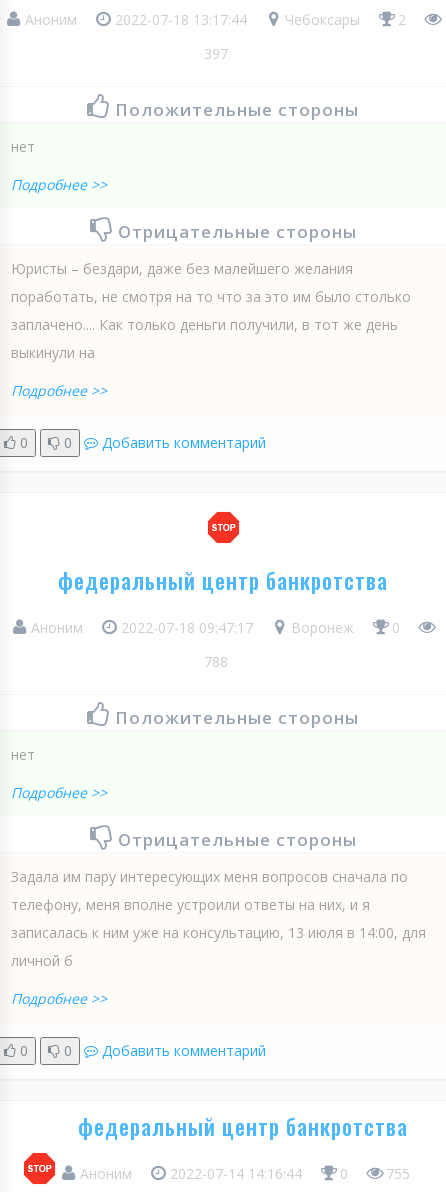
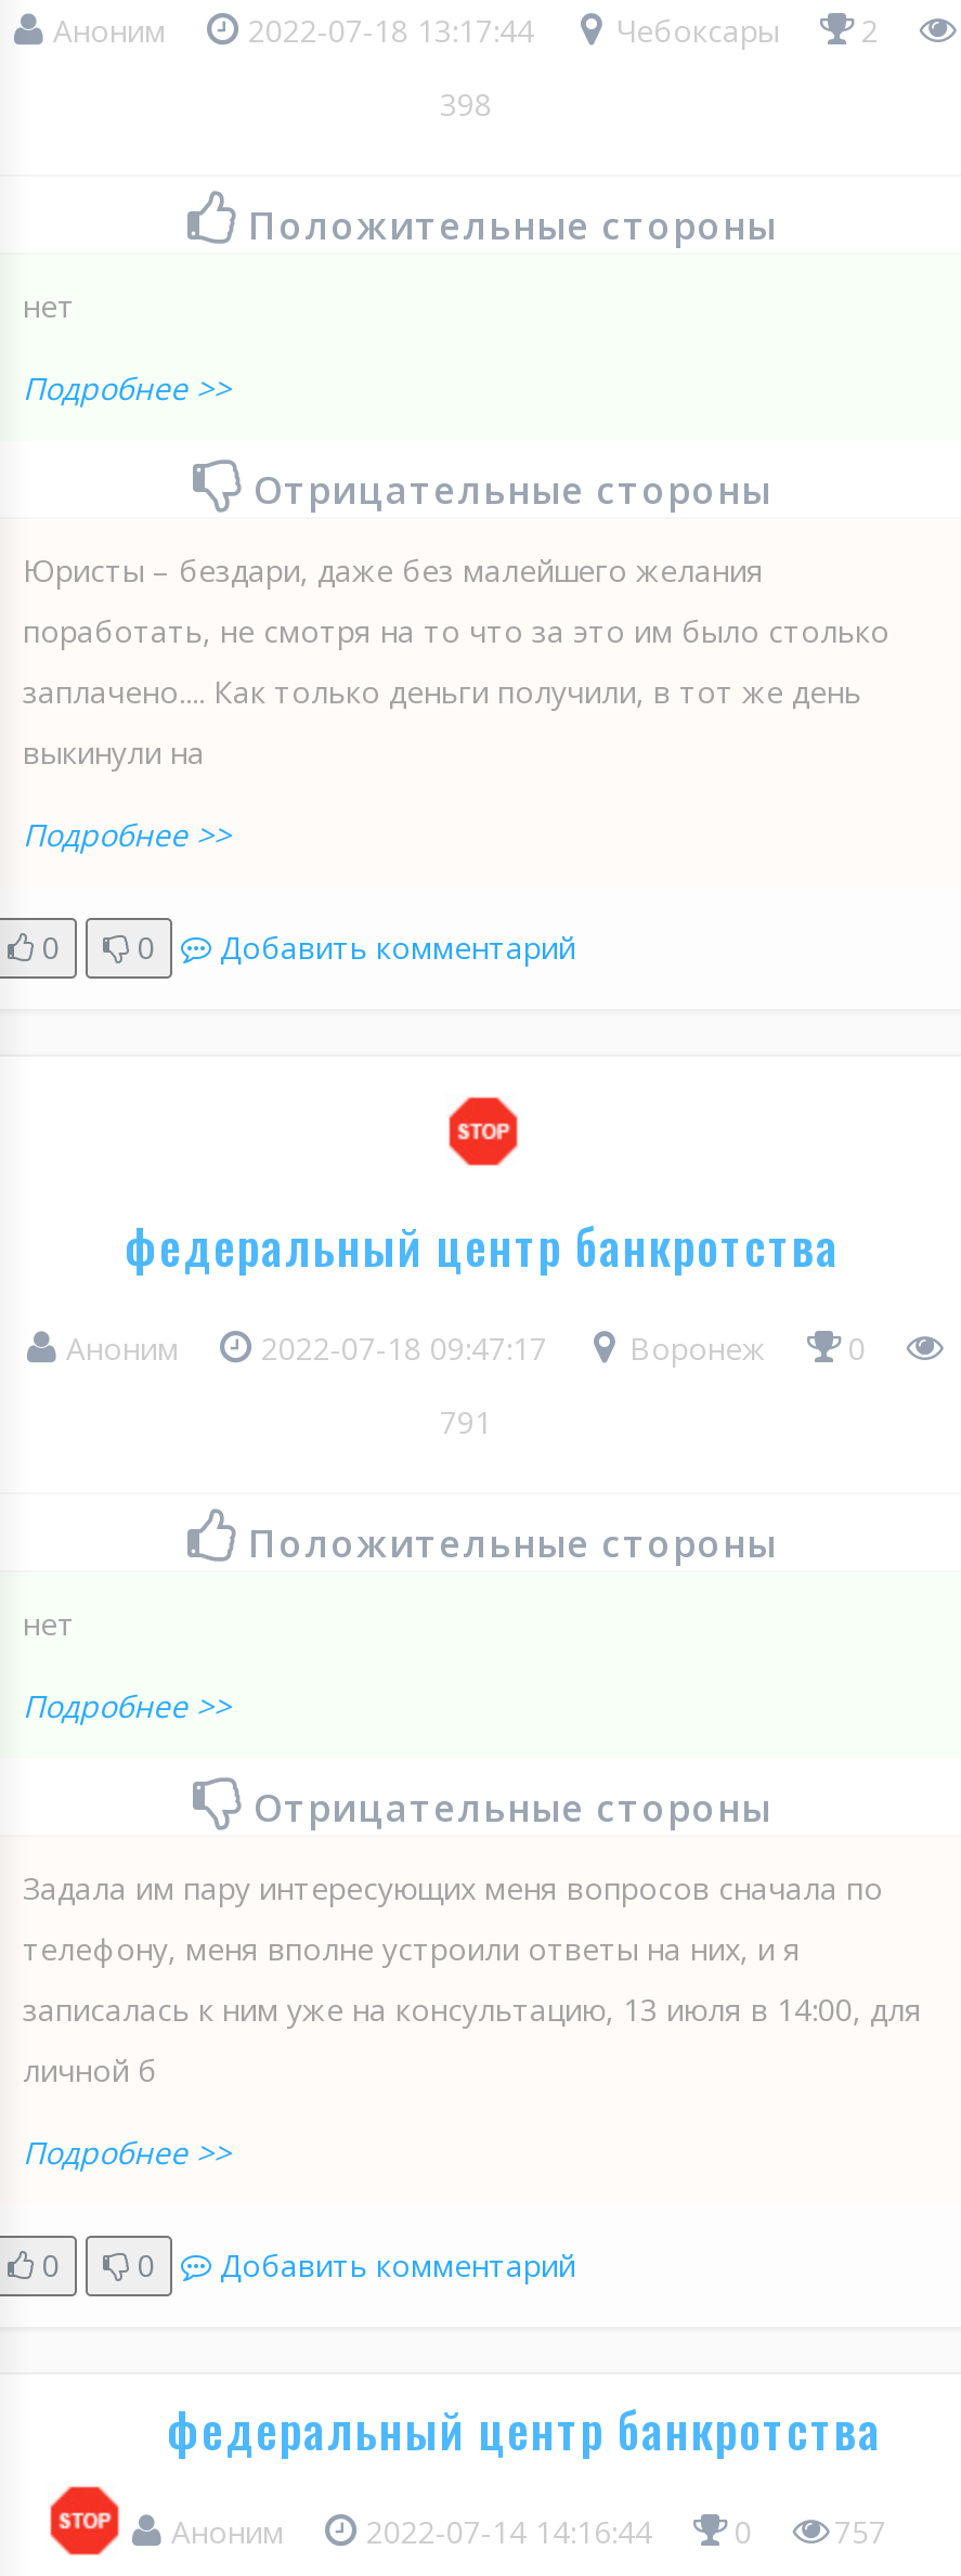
- 397
+ 398

- 788
+ 791

- Аноним 2022-07-14 14:16:44 0 755
+ Аноним 2022-07-14 14:16:44 0 757
